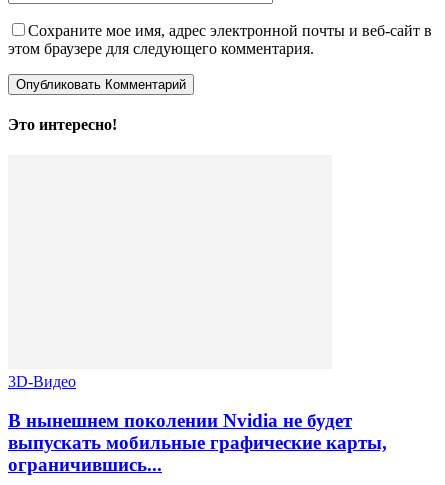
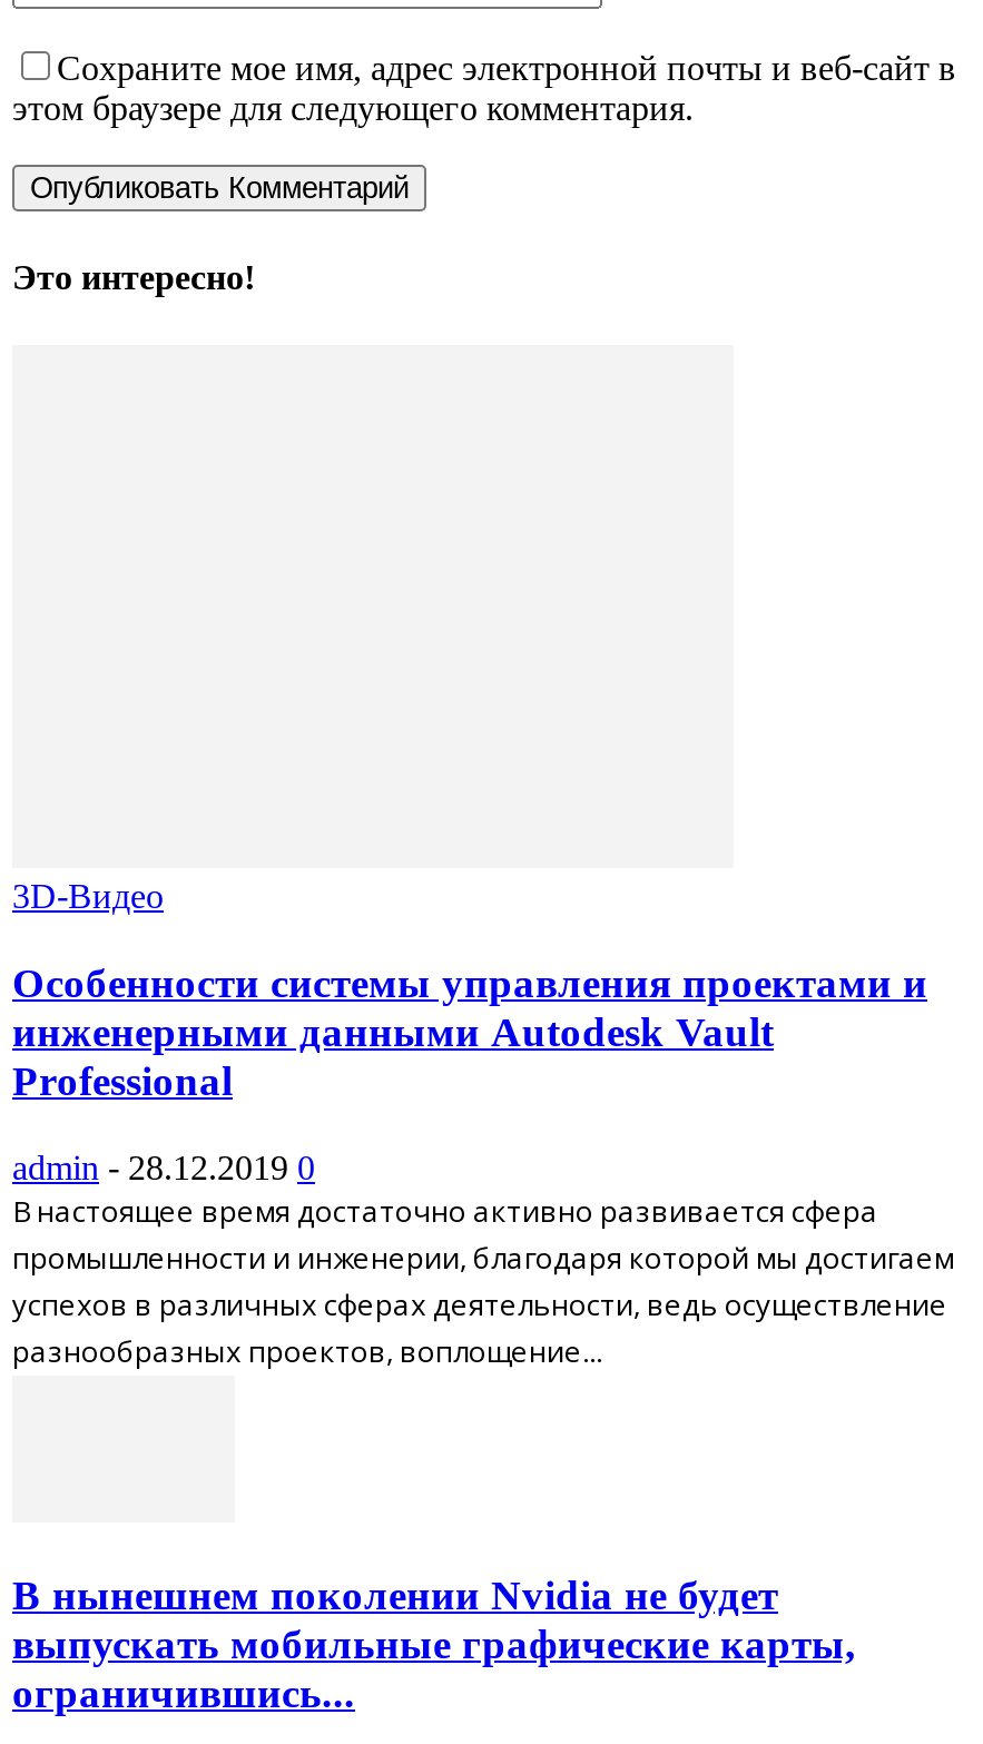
+ Особенности системы управления проектами и
+ инженерными данными Autodesk Vault
+ Professional
+ admin - 28.12.2019 0
+ В настоящее время достаточно активно развивается сфера
+ промышленности и инженерии, благодаря которой мы достигаем
+ успехов в различных сферах деятельности, ведь осуществление
+ разнообразных проектов, воплощение...
